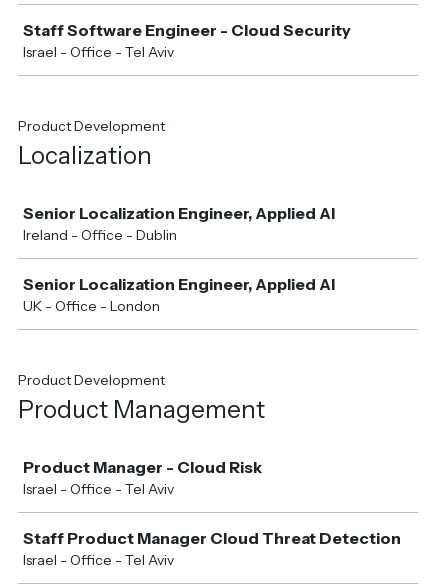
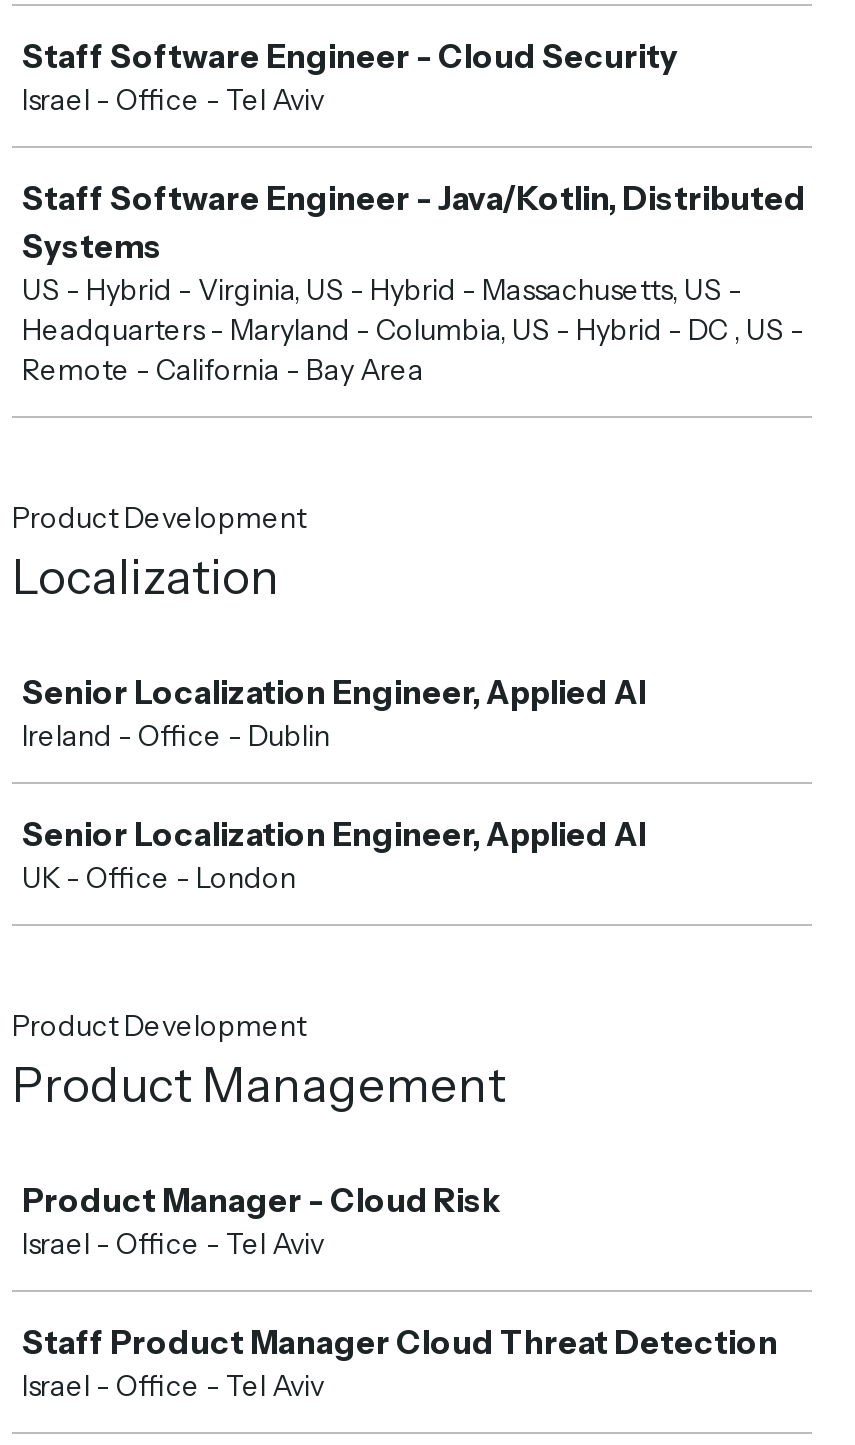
+ Staff Software Engineer - Java/Kotlin, Distributed
+ Systems
+ US - Hybrid - Virginia, US - Hybrid - Massachusetts, US -
+ Headquarters - Maryland - Columbia, US - Hybrid - DC , US -
+ Remote - California - Bay Area
